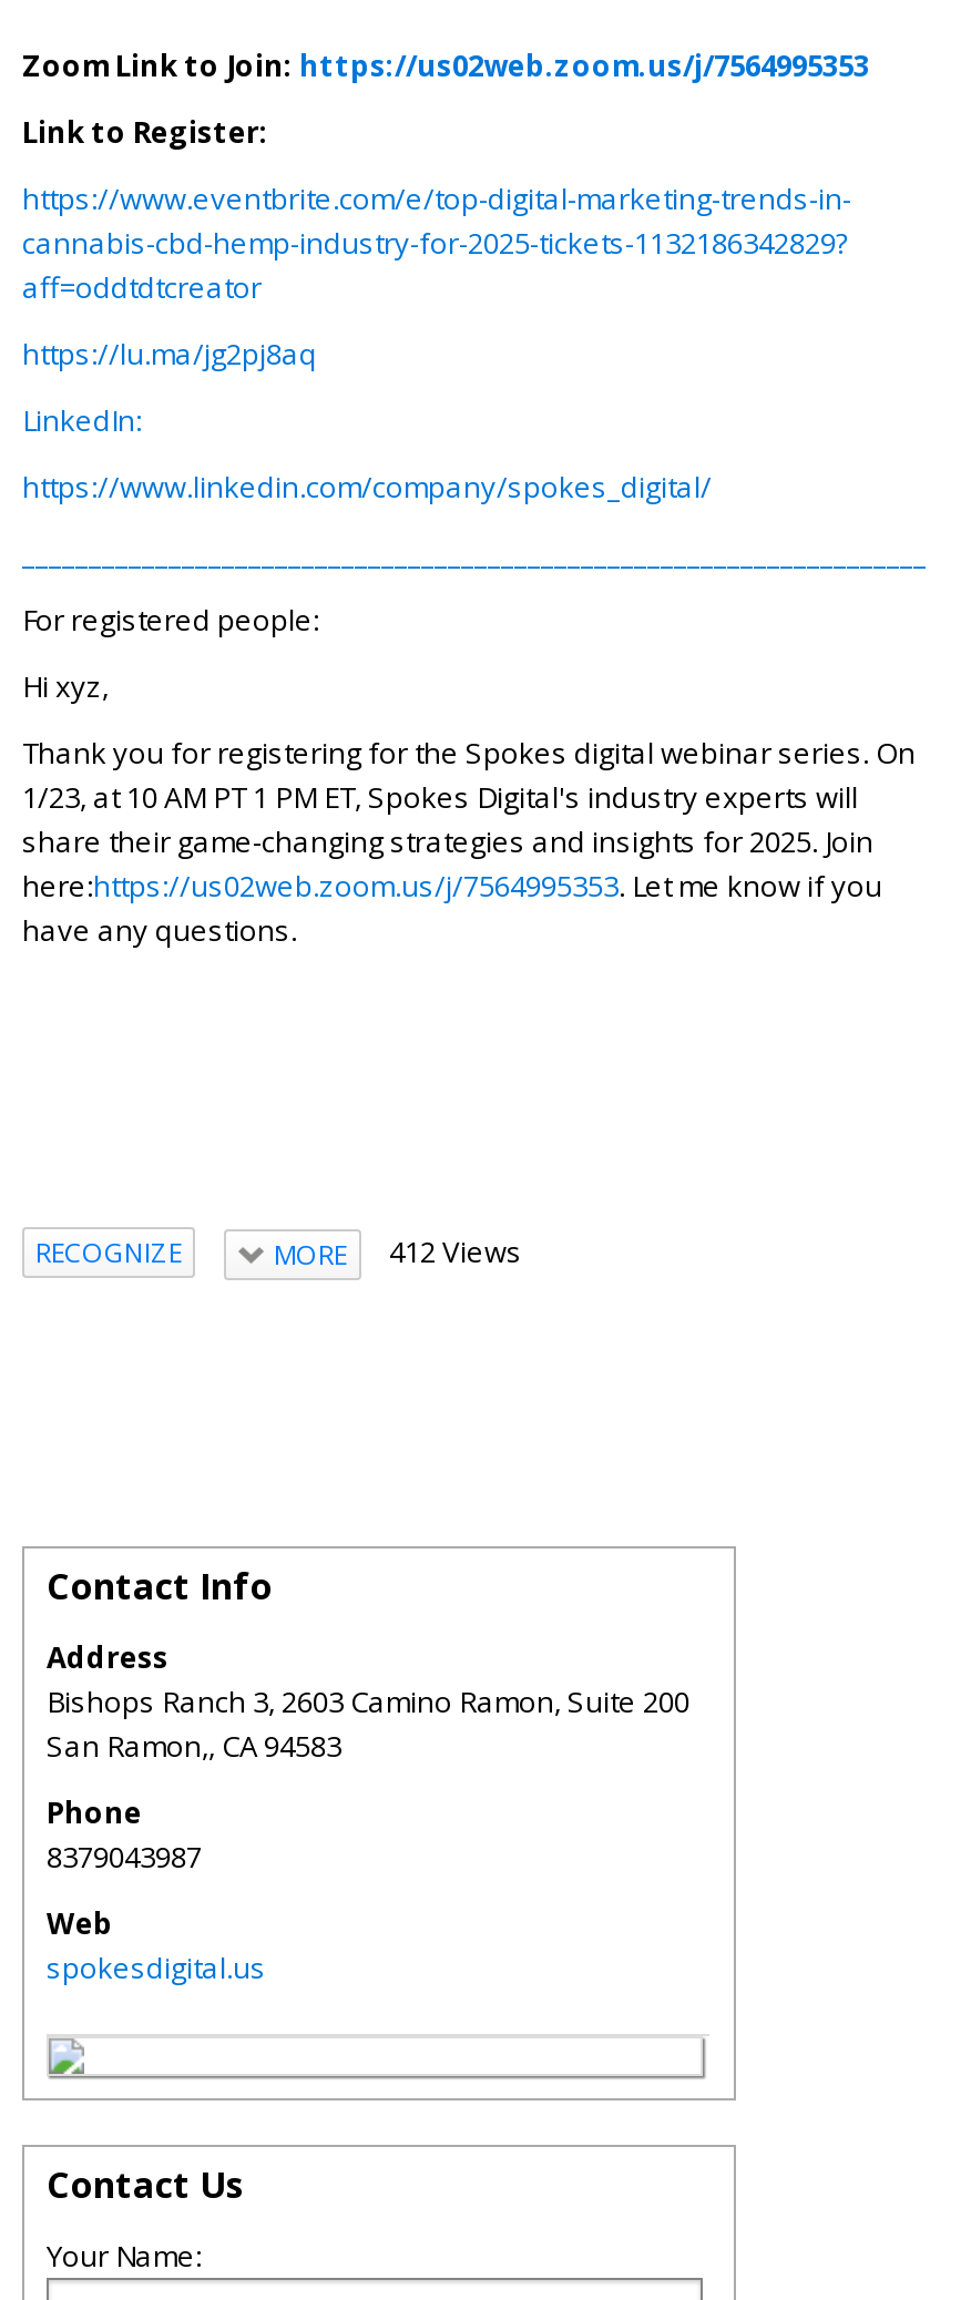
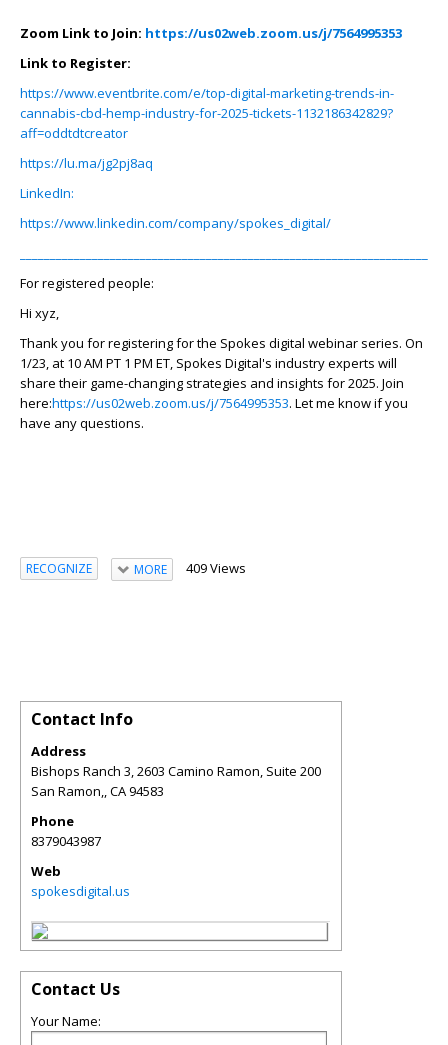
- MORE 412 Views
+ MORE 409 Views
